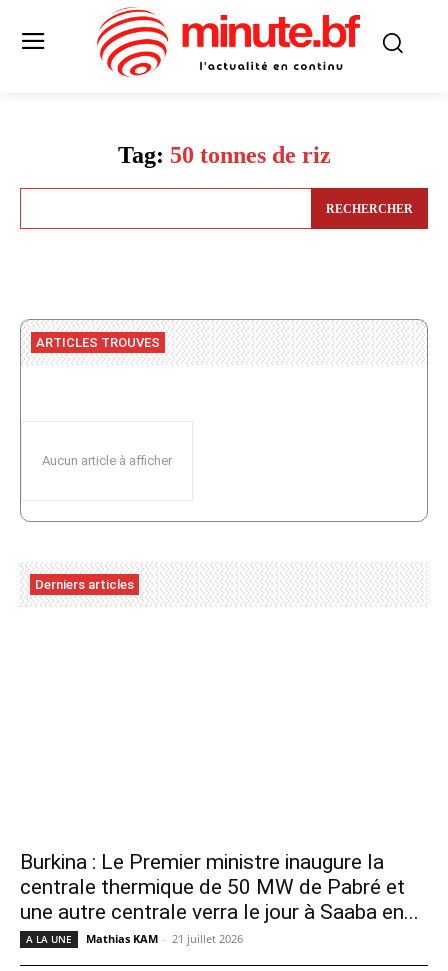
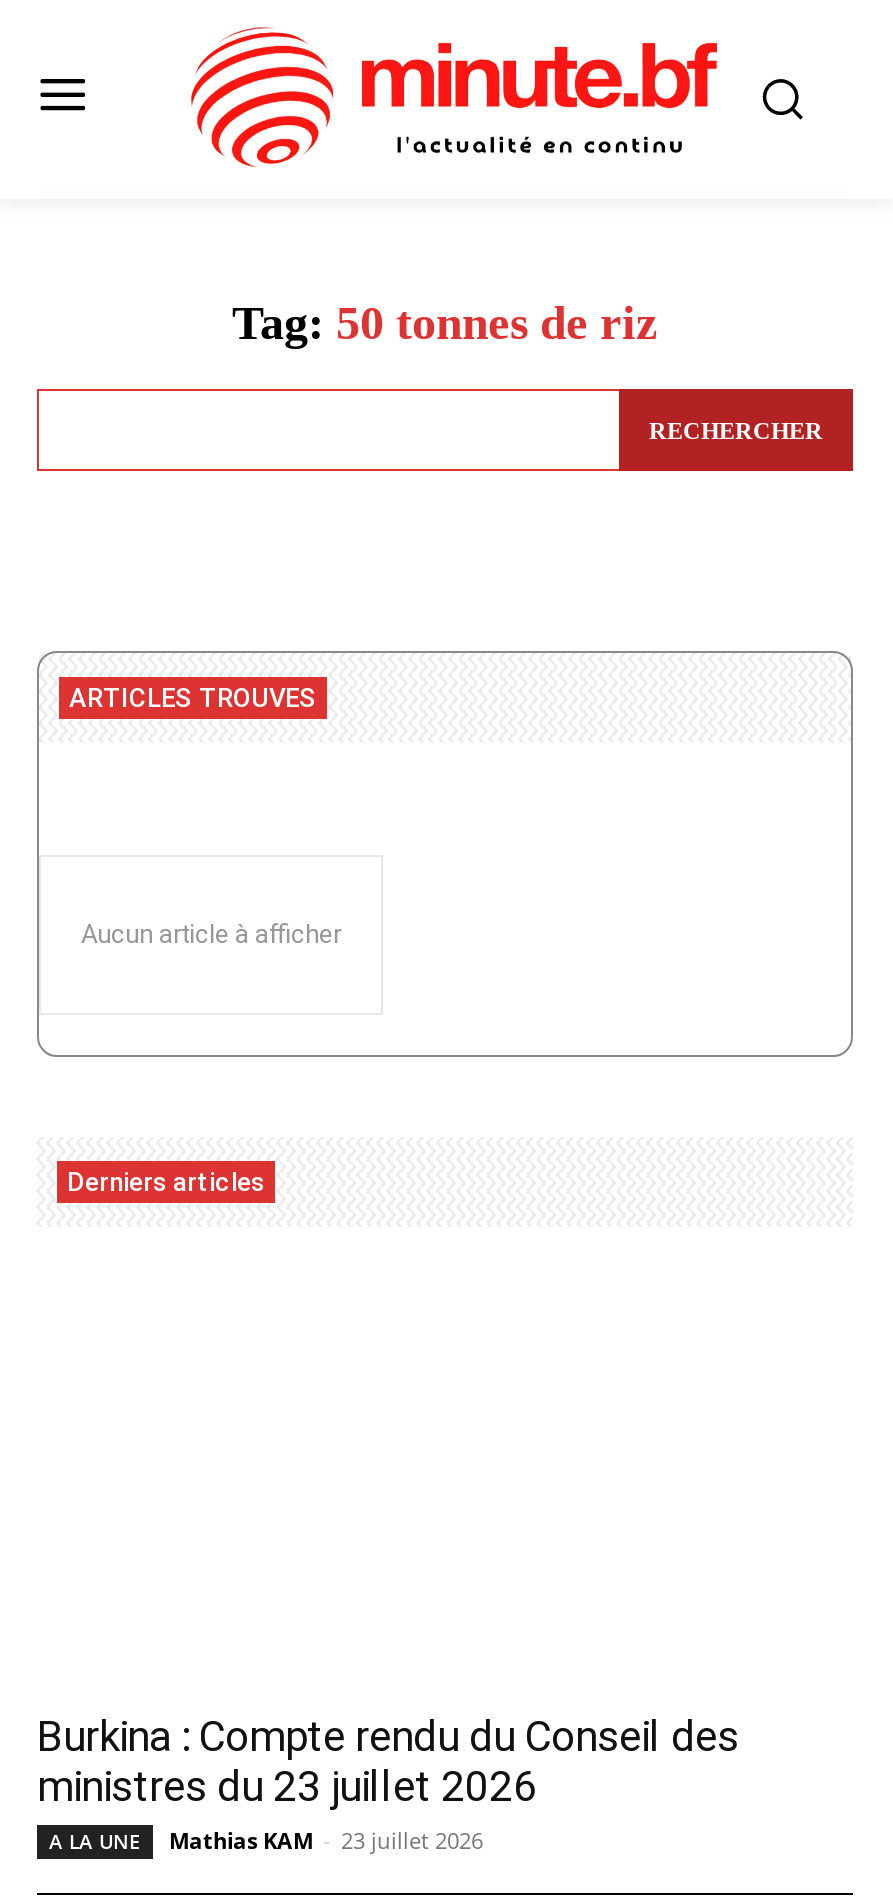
- Burkina : Le Premier ministre inaugure la
- centrale thermique de 50 MW de Pabré et
- une autre centrale verra le jour à Saaba en...
+ Burkina : Compte rendu du Conseil des
+ ministres du 23 juillet 2026

- Mathias KAM - 21 juillet 2026
+ Mathias KAM - 23 juillet 2026
